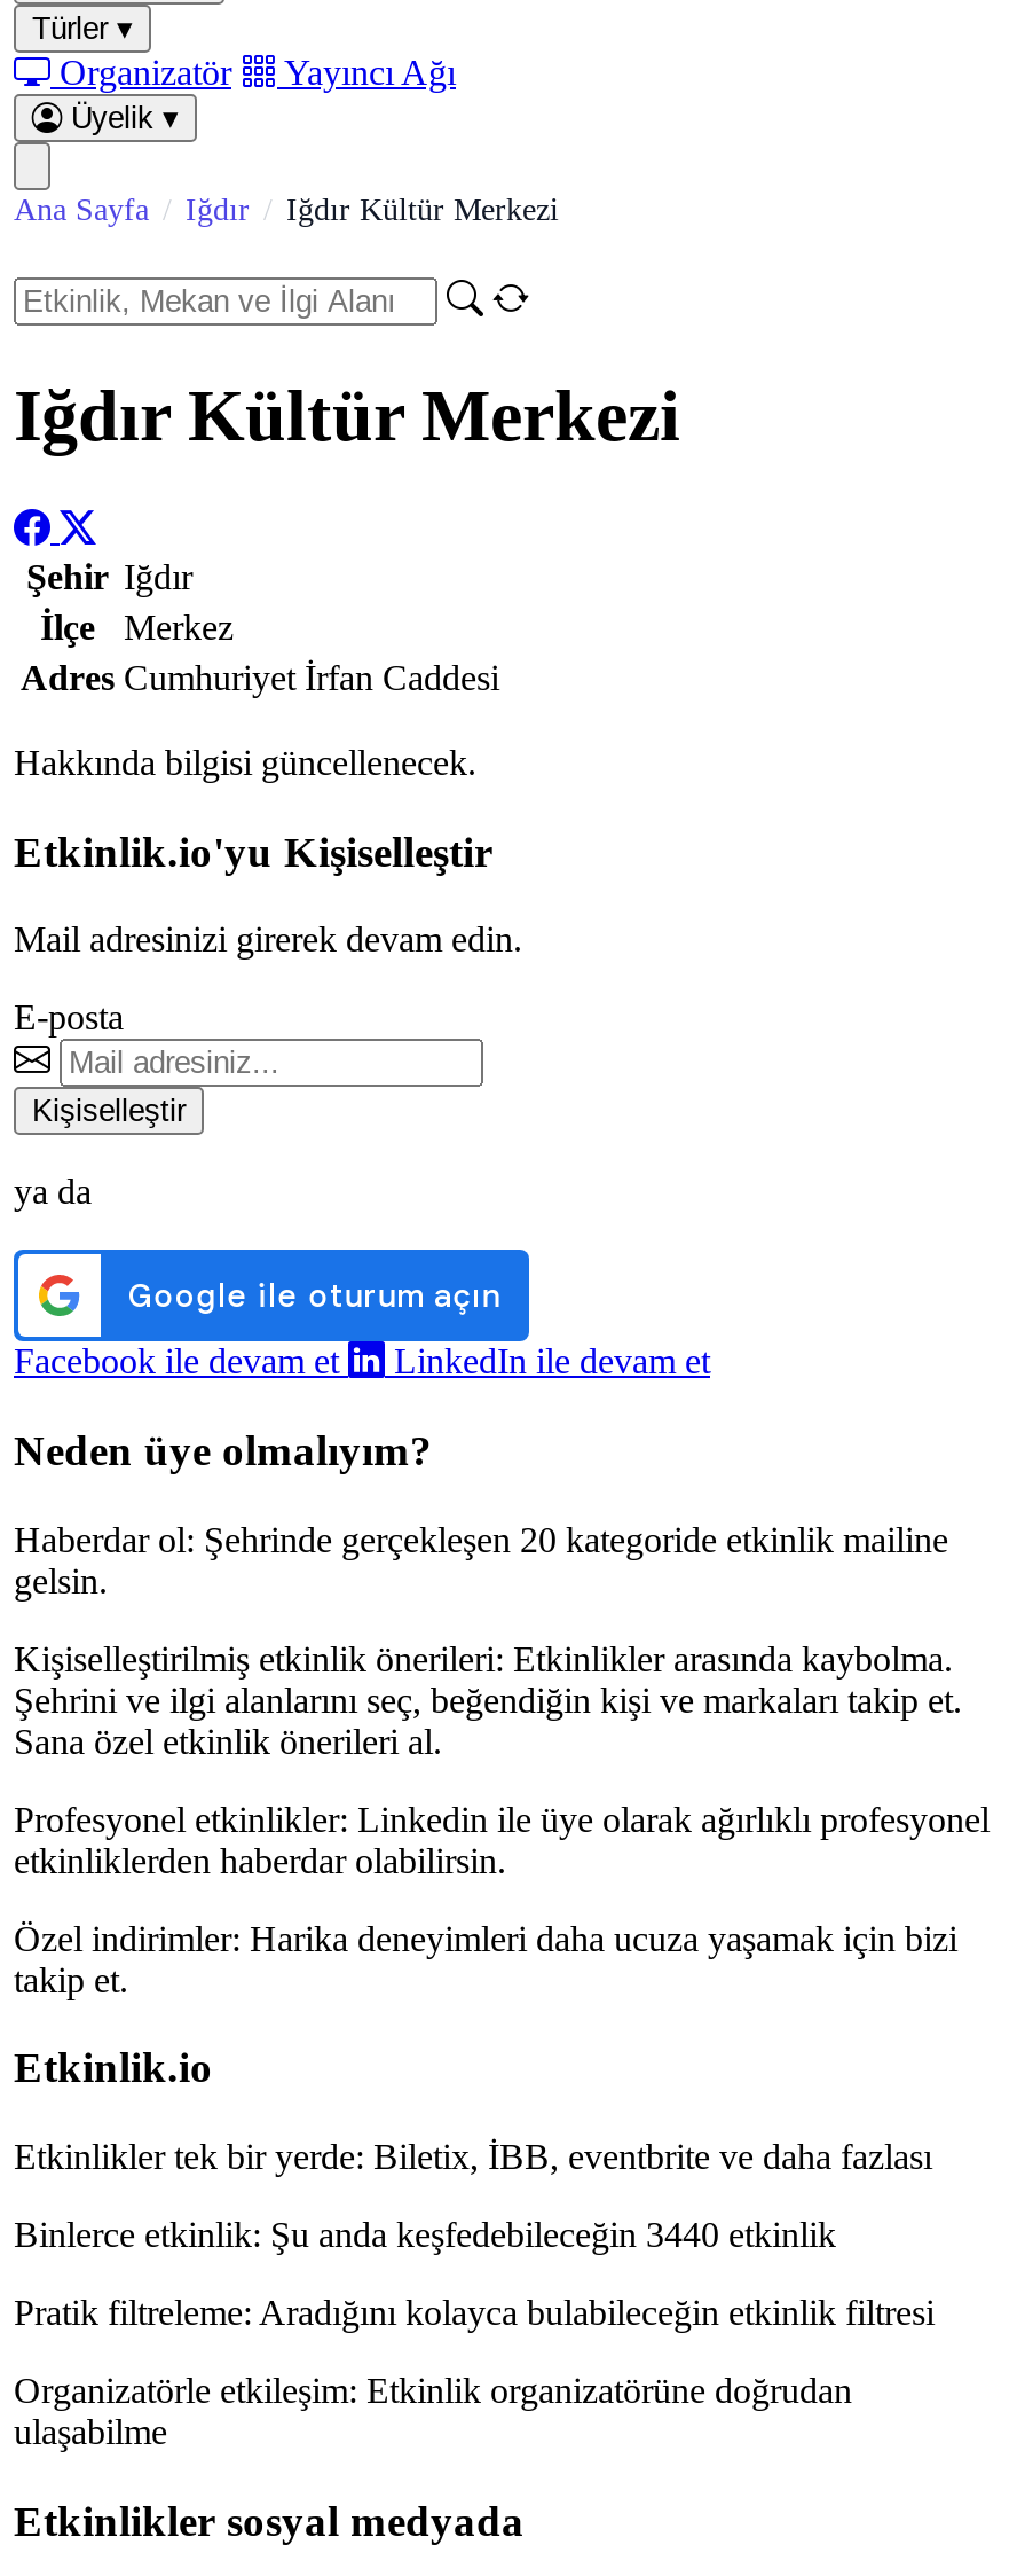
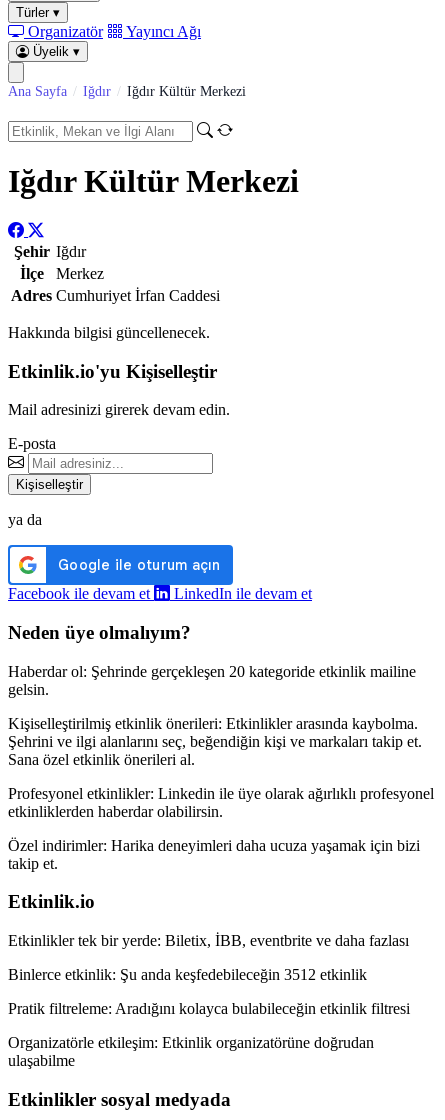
- Binlerce etkinlik: Şu anda keşfedebileceğin 3440 etkinlik
+ Binlerce etkinlik: Şu anda keşfedebileceğin 3512 etkinlik
